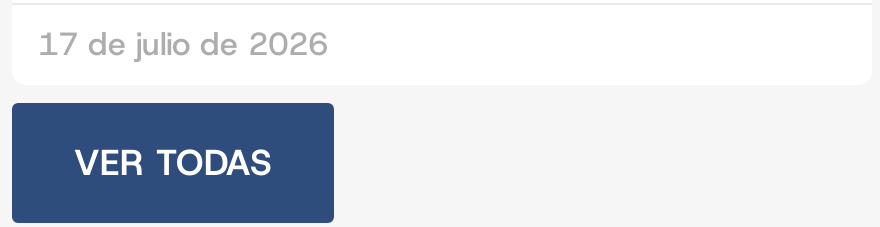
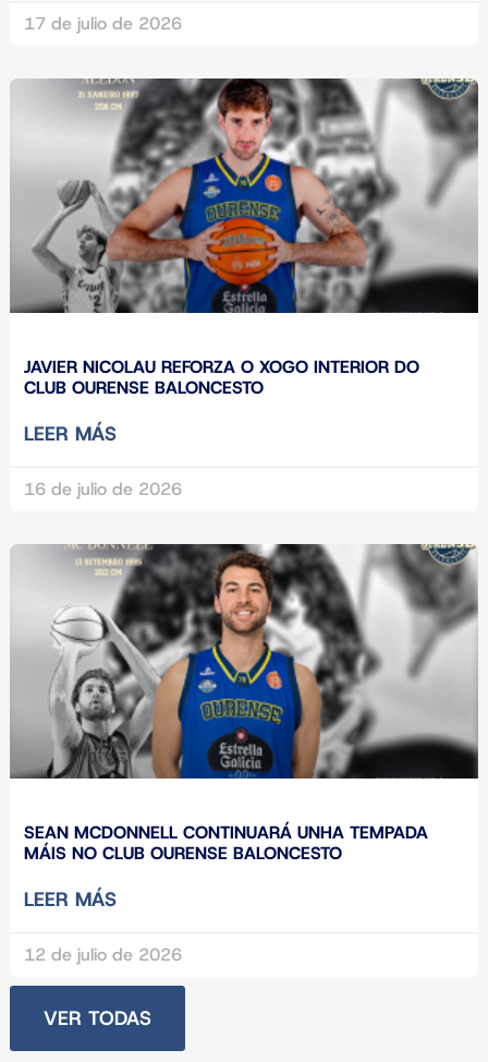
+ [image]
+ JAVIER NICOLAU REFORZA O XOGO INTERIOR DO
+ CLUB OURENSE BALONCESTO
+ LEER MÁS
+ 16 de julio de 2026

+ [image]
+ SEAN MCDONNELL CONTINUARÁ UNHA TEMPADA
+ MÁIS NO CLUB OURENSE BALONCESTO
+ LEER MÁS
+ 12 de julio de 2026
